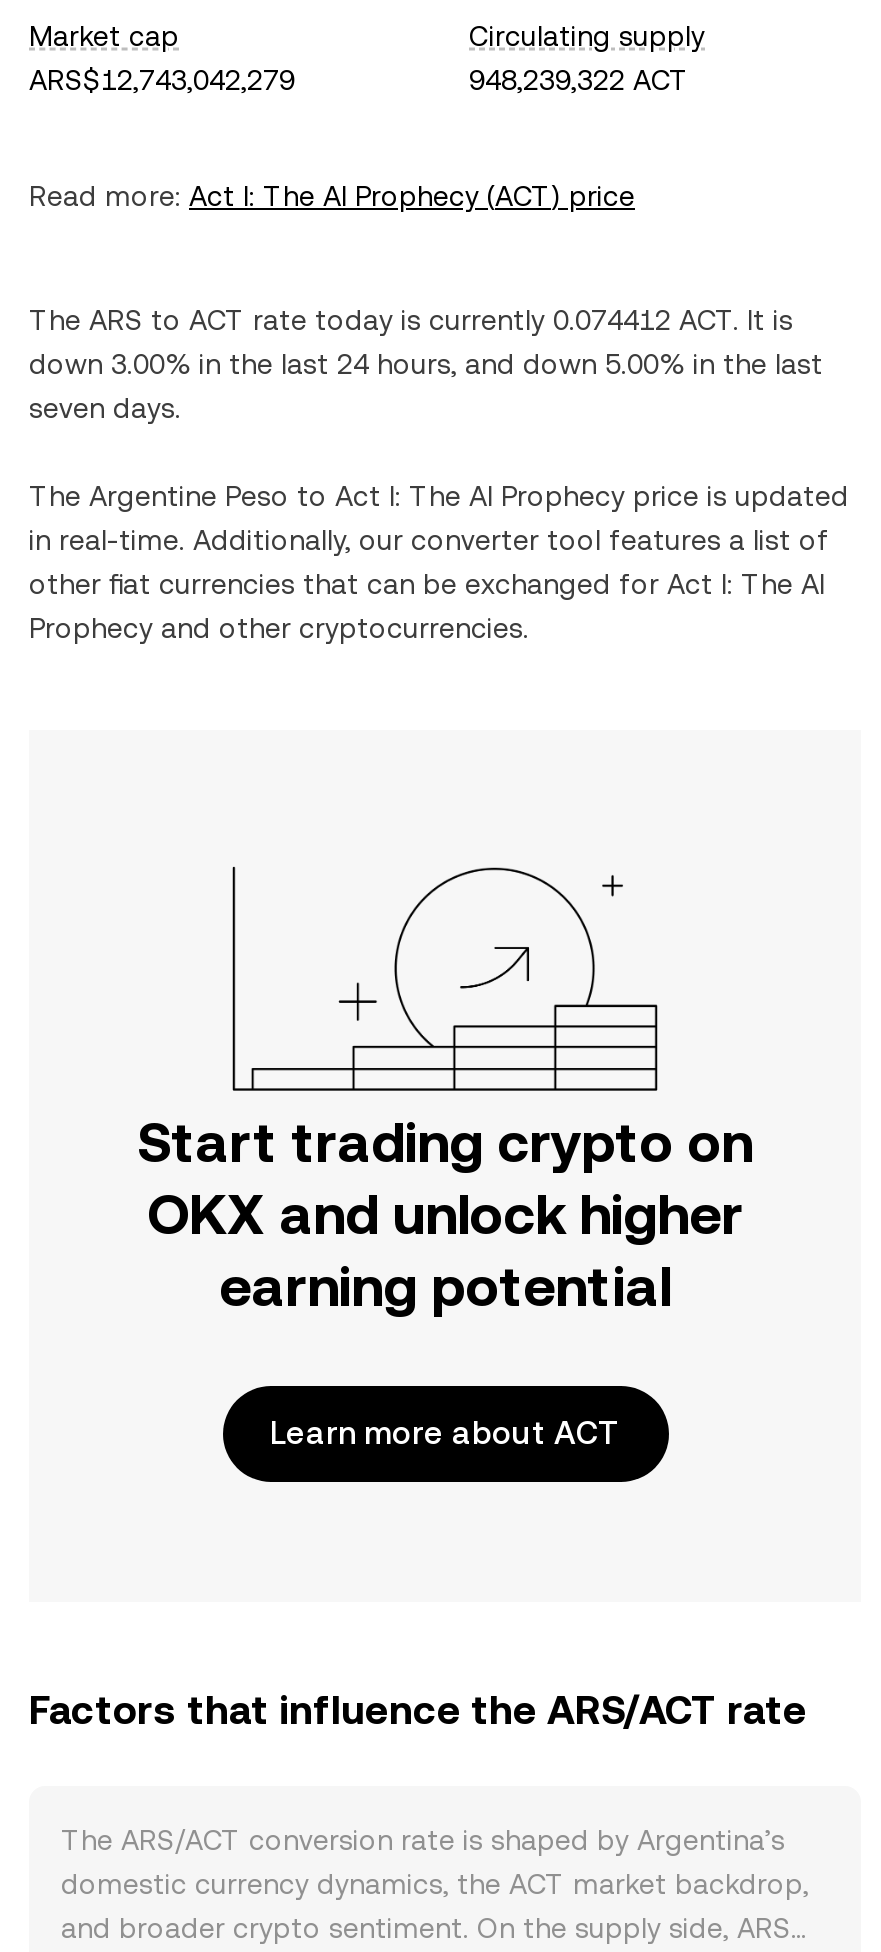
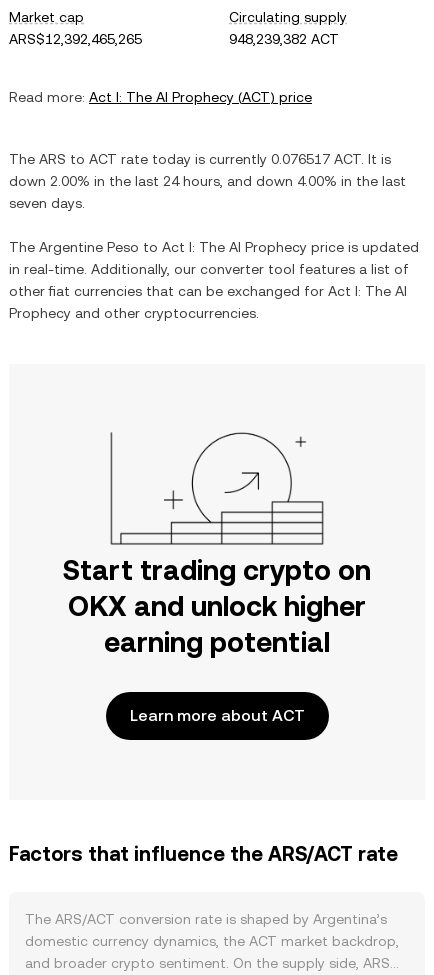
- ARS$12,743,042,279
+ ARS$12,392,465,265

- 948,239,322 ACT
+ 948,239,382 ACT

- The ARS to ACT rate today is currently 0.074412 ACT. It is
+ The ARS to ACT rate today is currently 0.076517 ACT. It is

- down 3.00% in the last 24 hours, and down 5.00% in the last
+ down 2.00% in the last 24 hours, and down 4.00% in the last
